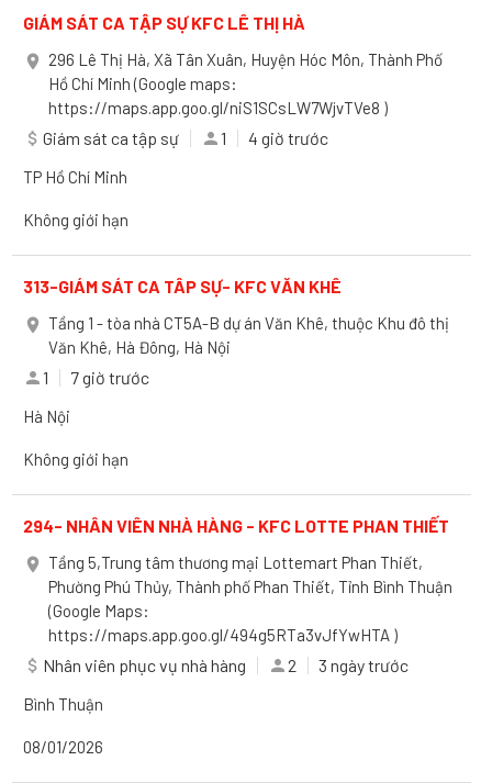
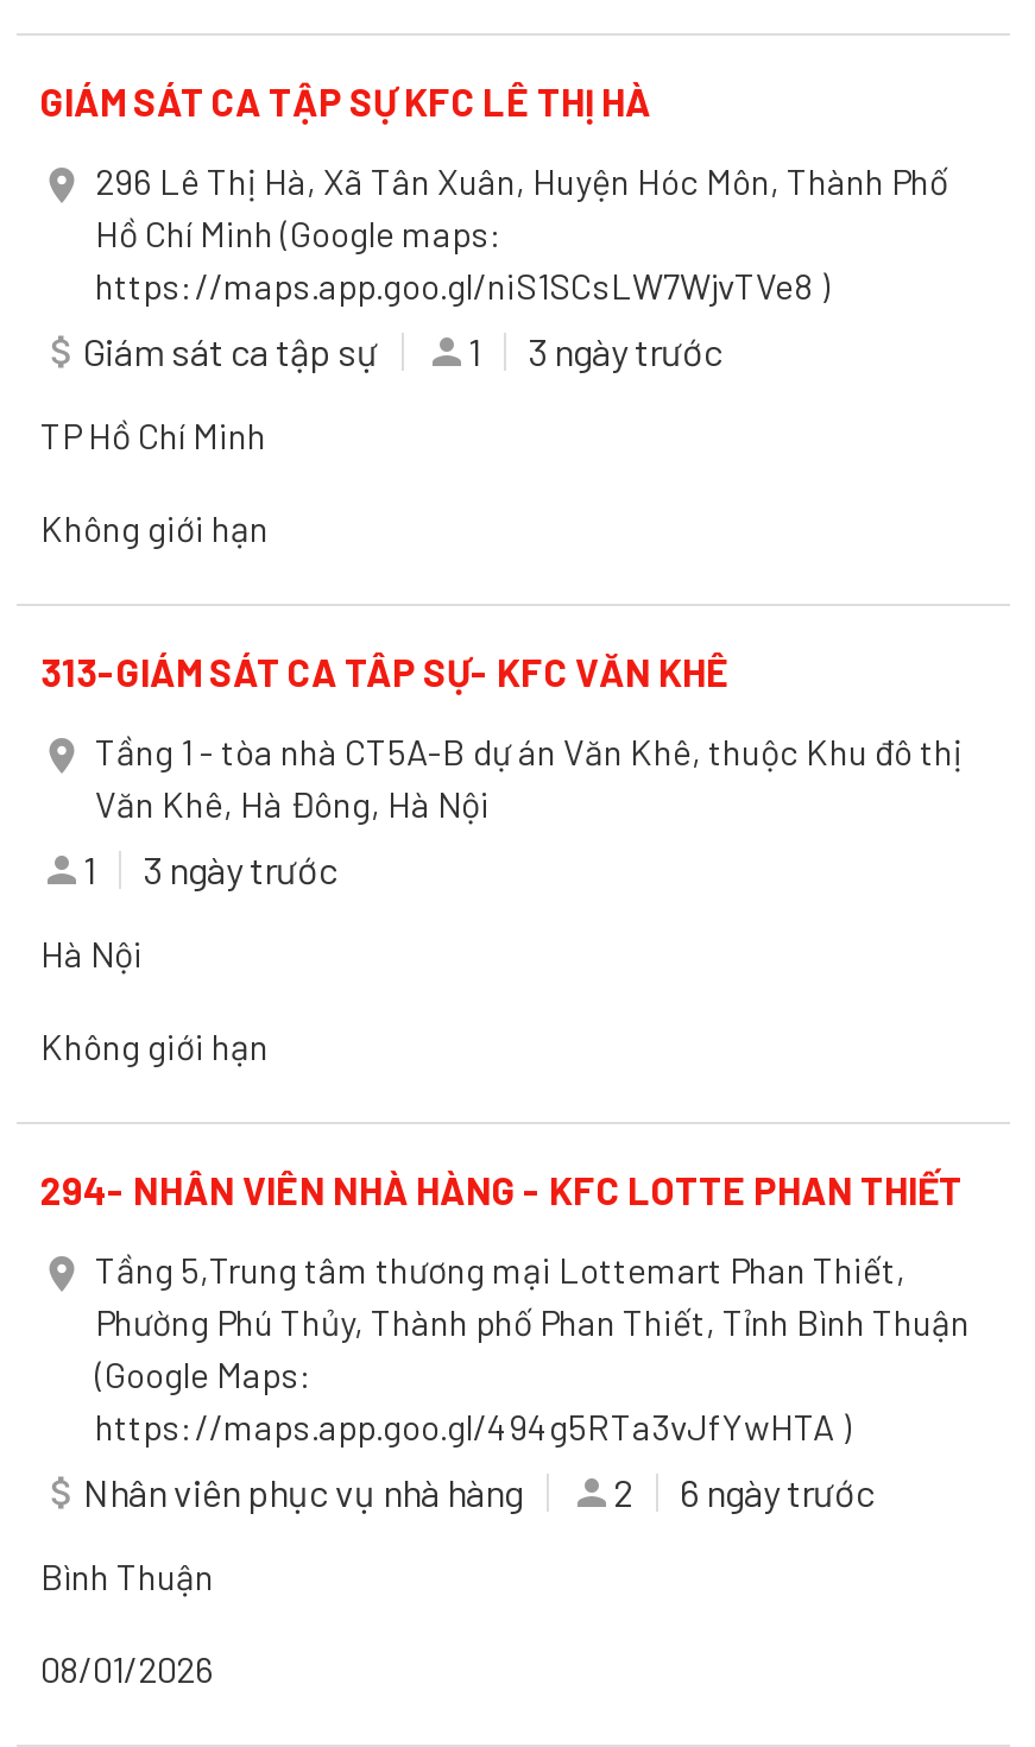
- 4 giờ trước
+ 3 ngày trước

- 7 giờ trước
+ 3 ngày trước

- 3 ngày trước
+ 6 ngày trước
